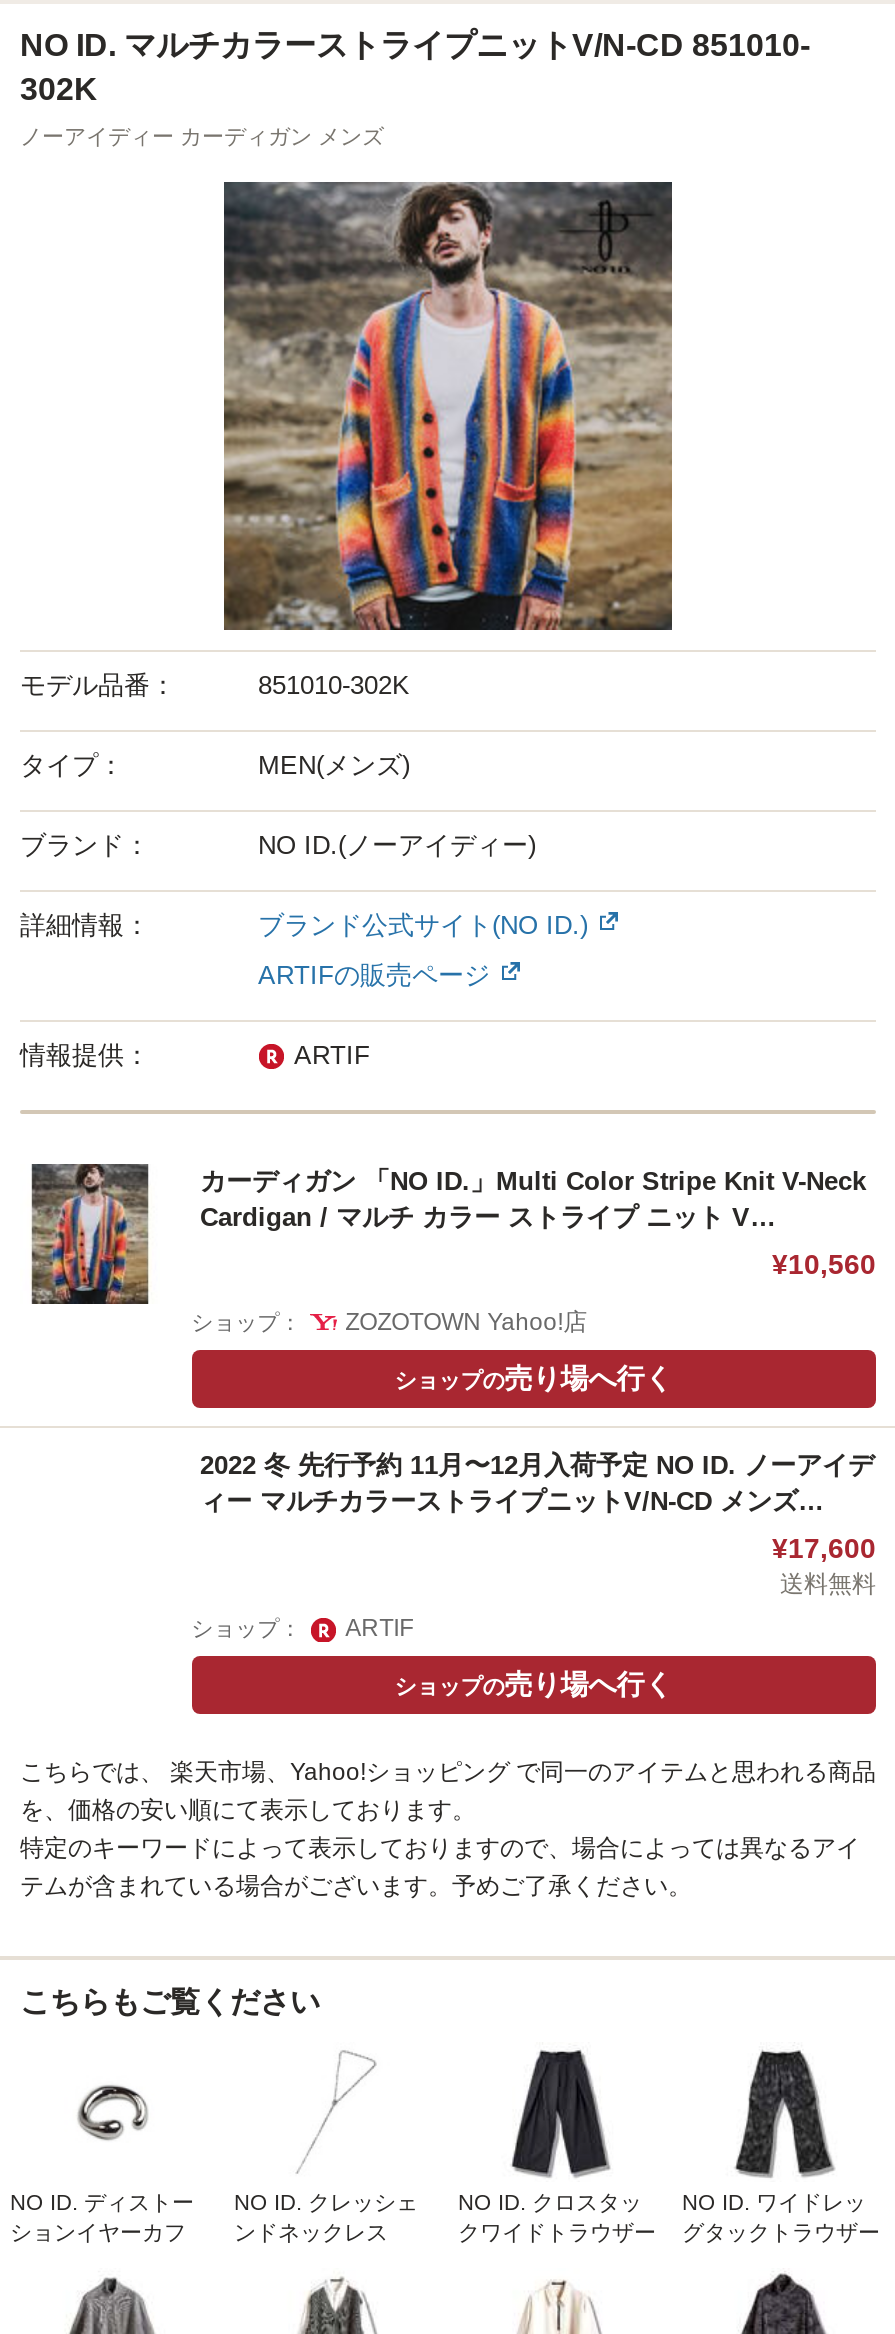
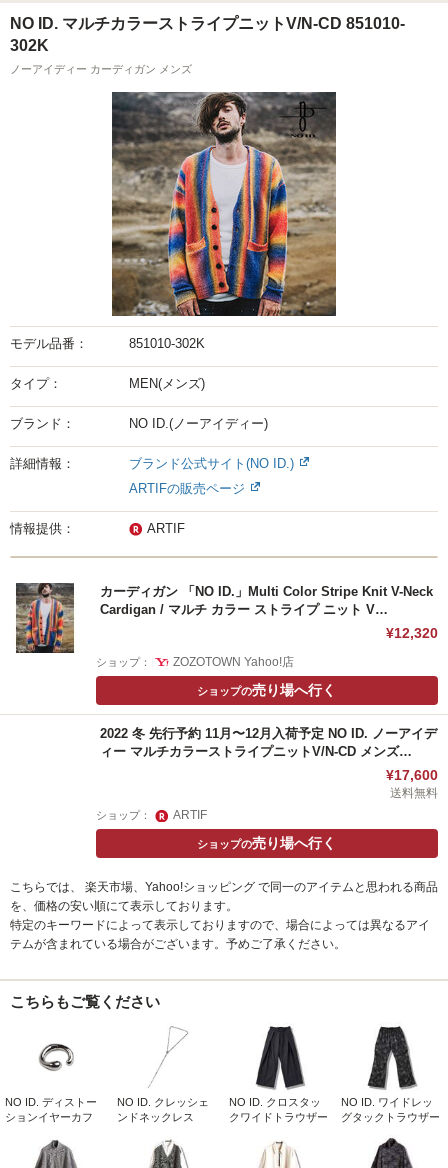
- ¥10,560
+ ¥12,320
